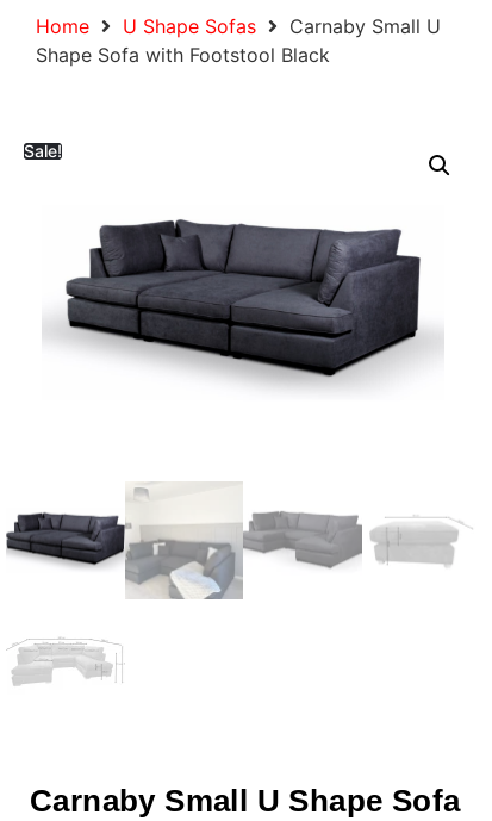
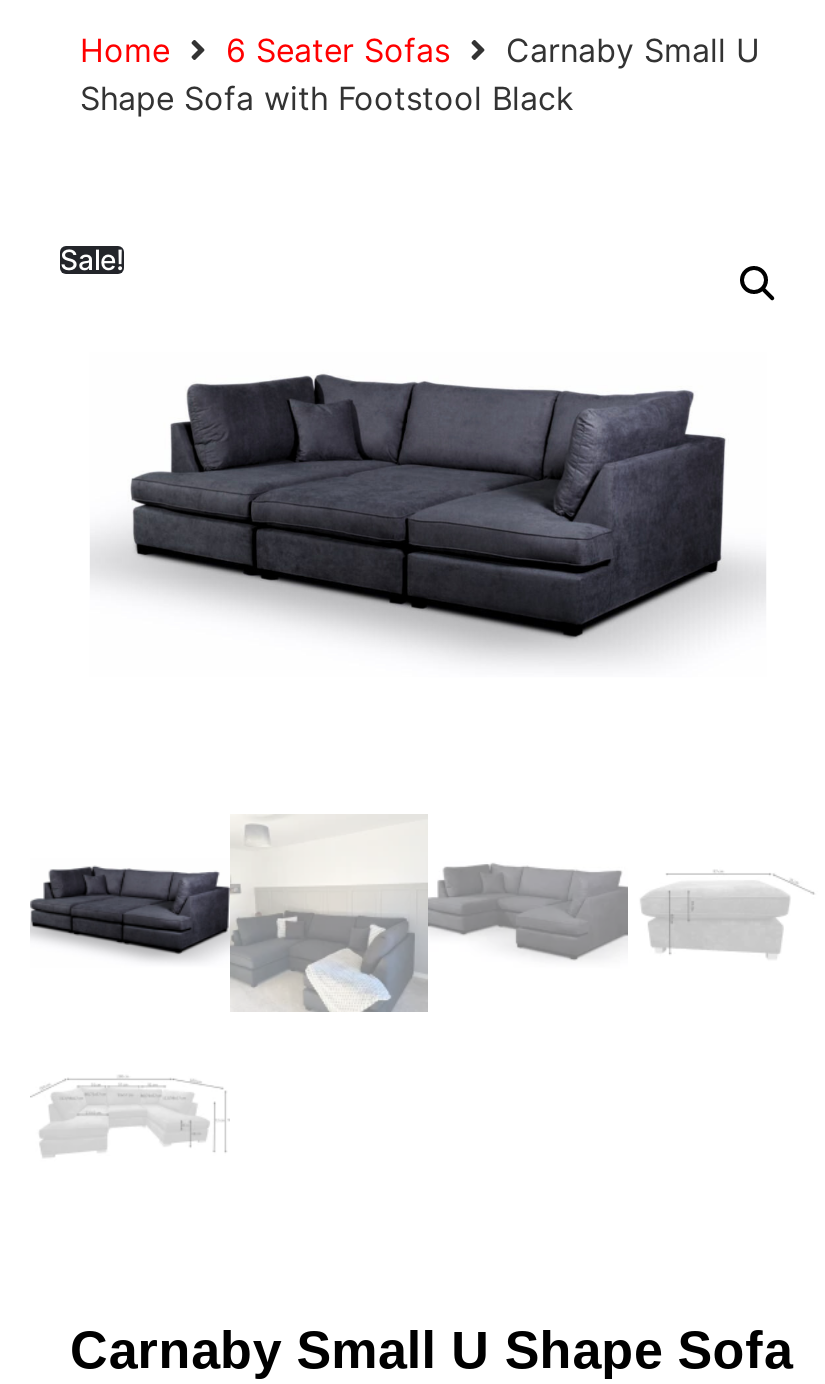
- U Shape Sofas
+ 6 Seater Sofas
